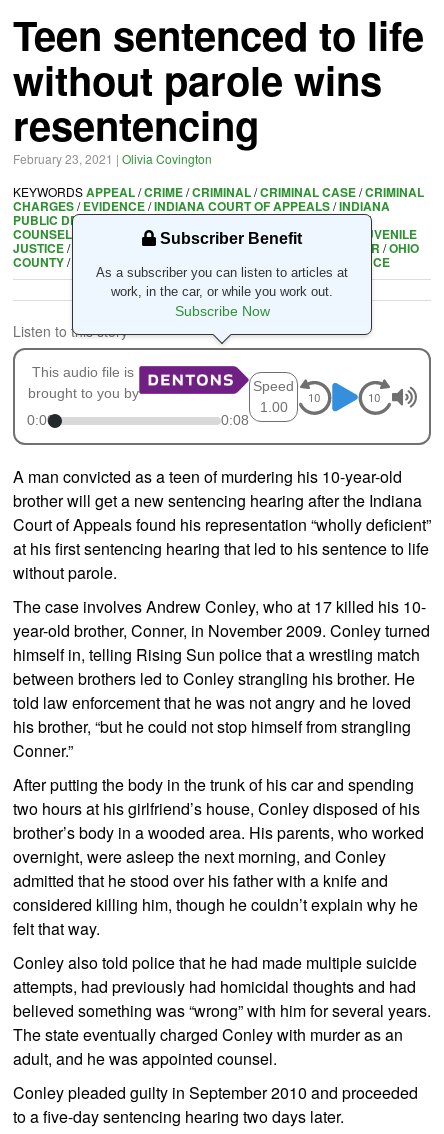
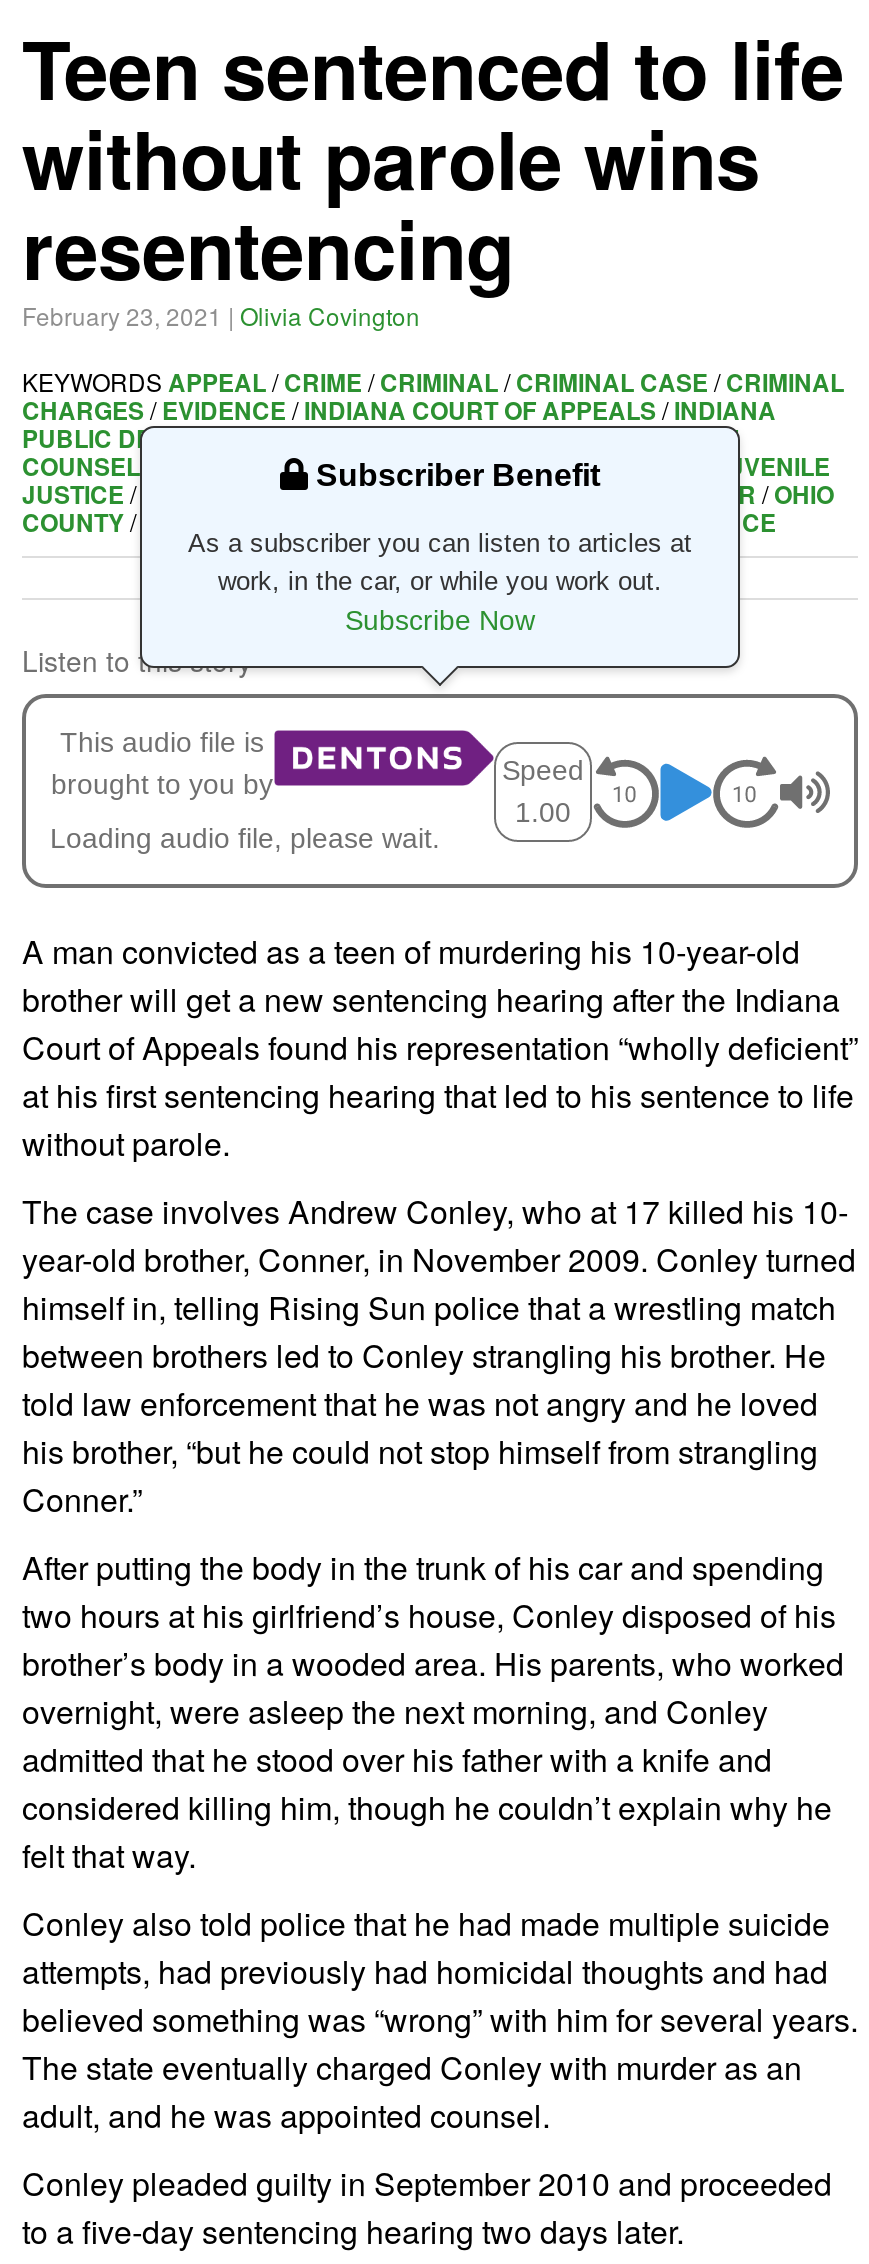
- 0:00
- 0:08
+ Loading audio file, please wait.
